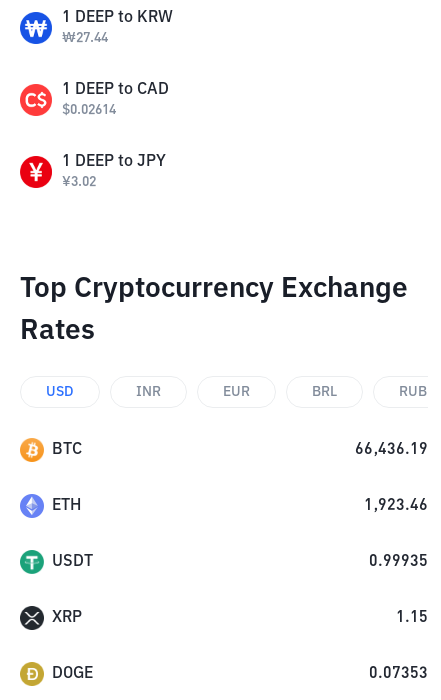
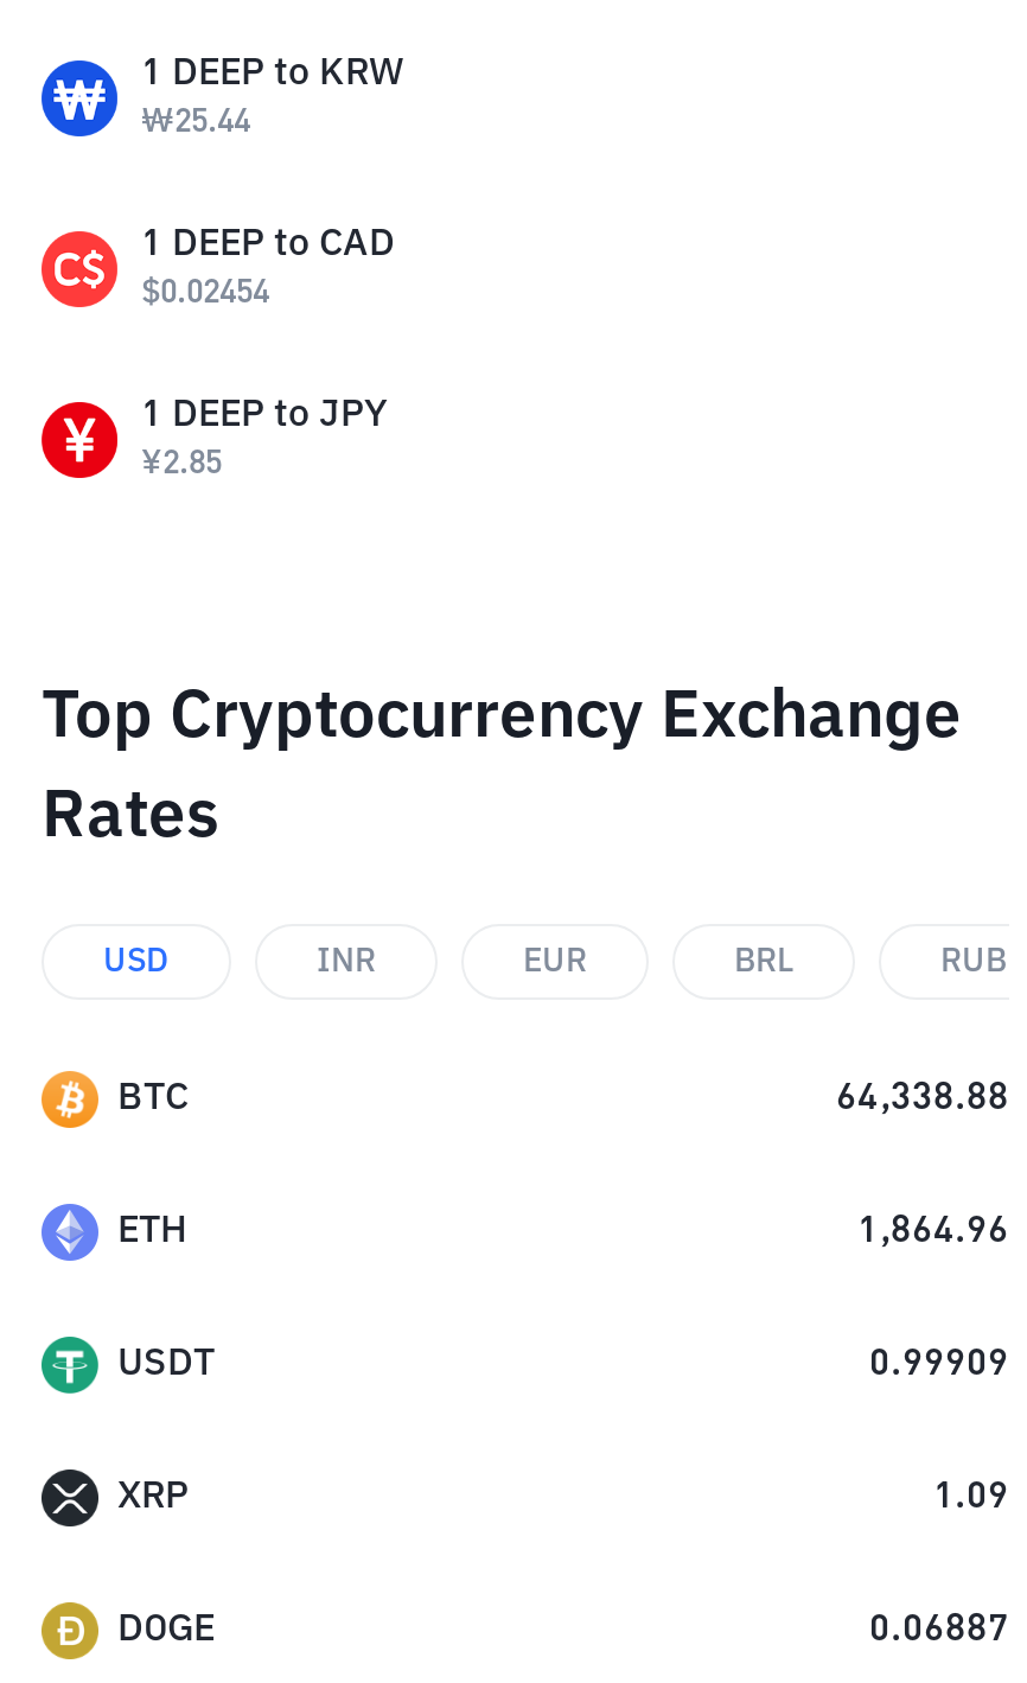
- ₩27.44
+ ₩25.44

- $0.02614
+ $0.02454

- ¥3.02
+ ¥2.85

- 66,436.19
+ 64,338.88

- 1,923.46
+ 1,864.96

- 0.99935
+ 0.99909

- 1.15
+ 1.09

- 0.07353
+ 0.06887
